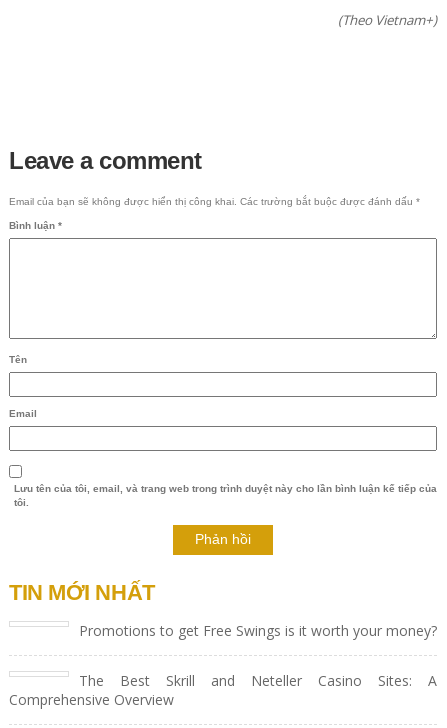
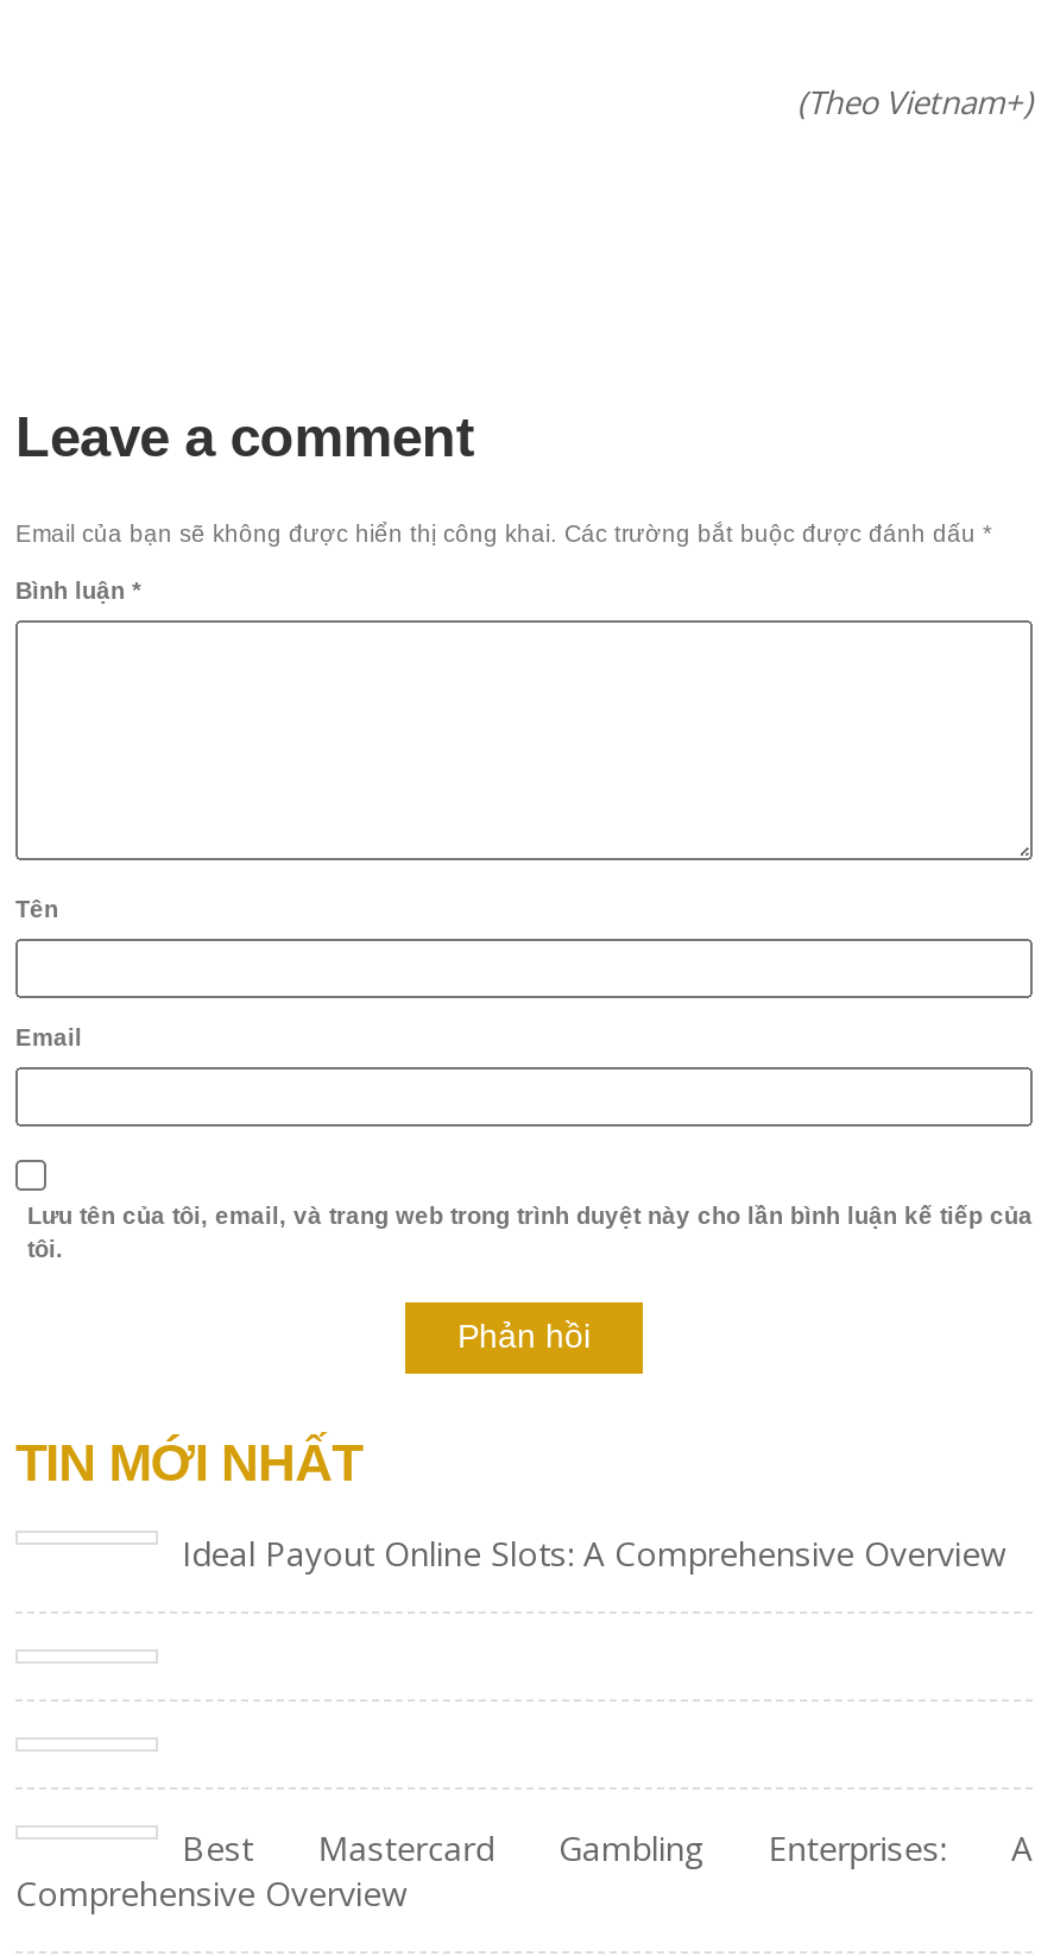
- Promotions to get Free Swings is it worth your money?
+ Ideal Payout Online Slots: A Comprehensive Overview

- The Best Skrill and Neteller Casino Sites: A
+ Best Mastercard Gambling Enterprises: A
